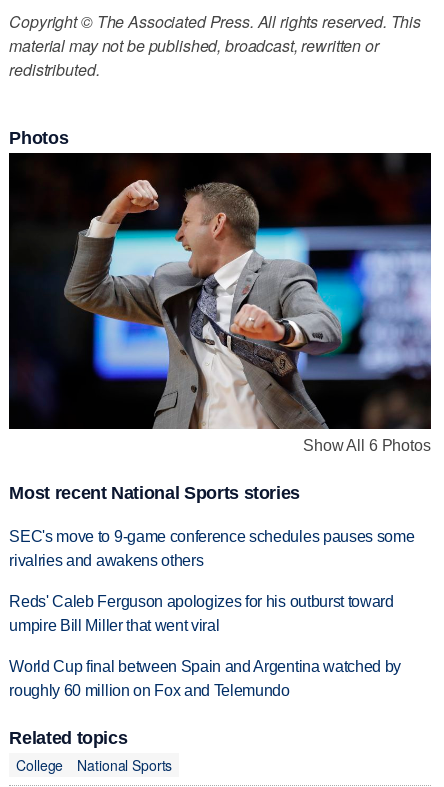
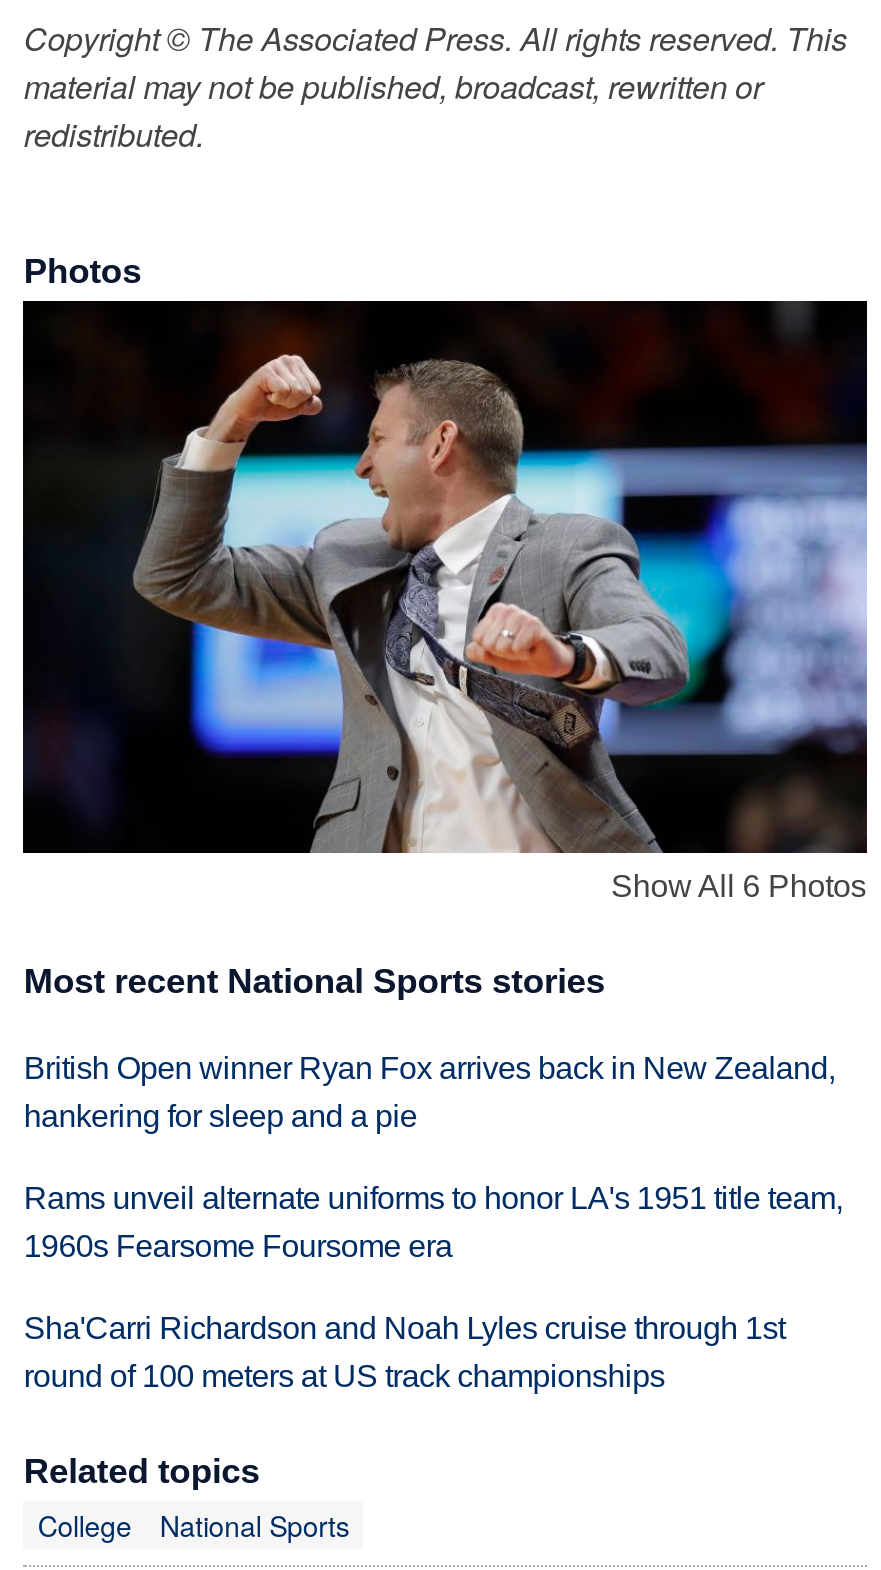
- SEC's move to 9-game conference schedules pauses some
- rivalries and awakens others
+ British Open winner Ryan Fox arrives back in New Zealand,
+ hankering for sleep and a pie

- Reds' Caleb Ferguson apologizes for his outburst toward
- umpire Bill Miller that went viral
+ Rams unveil alternate uniforms to honor LA's 1951 title team,
+ 1960s Fearsome Foursome era

- World Cup final between Spain and Argentina watched by
- roughly 60 million on Fox and Telemundo
+ Sha'Carri Richardson and Noah Lyles cruise through 1st
+ round of 100 meters at US track championships
